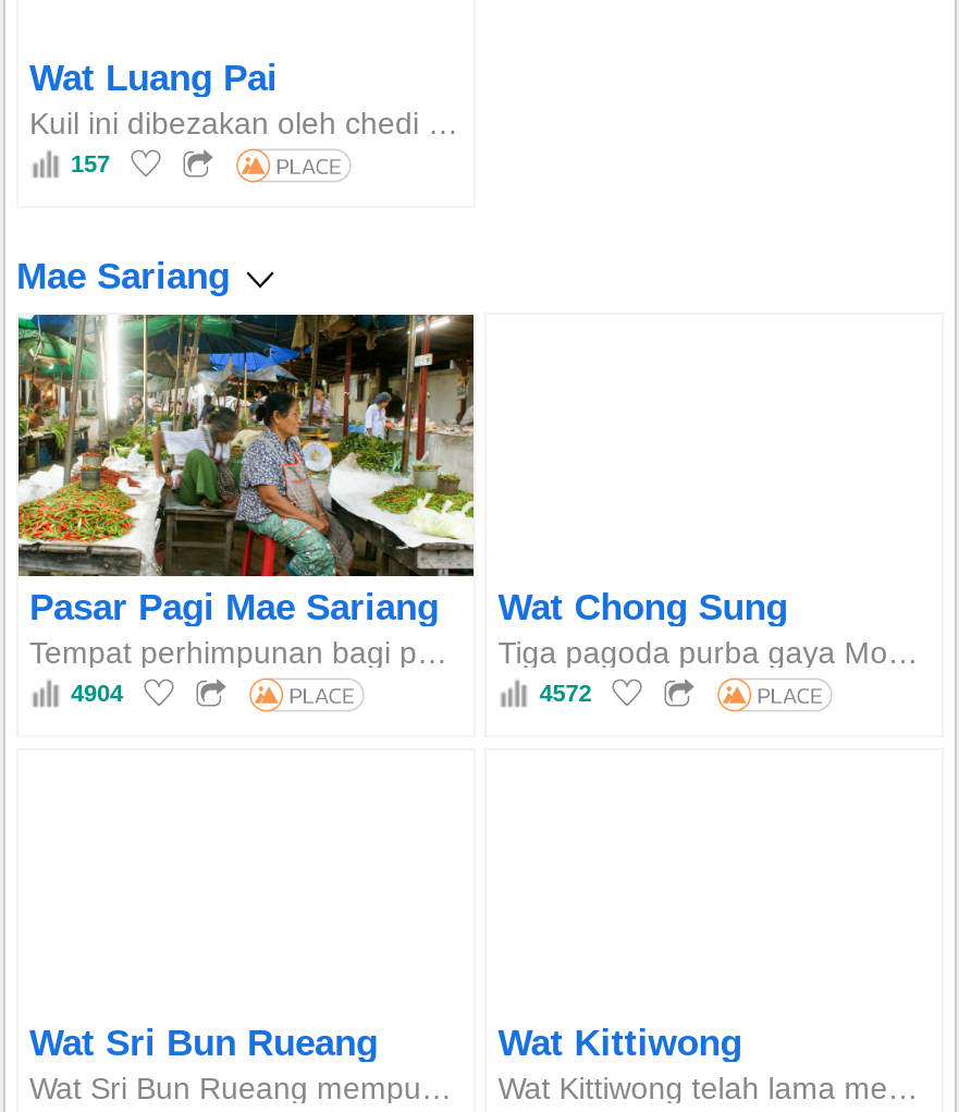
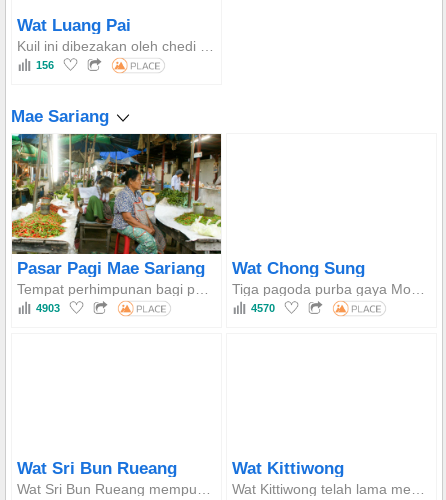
- 157
+ 156

- 4904
+ 4903

- 4572
+ 4570
